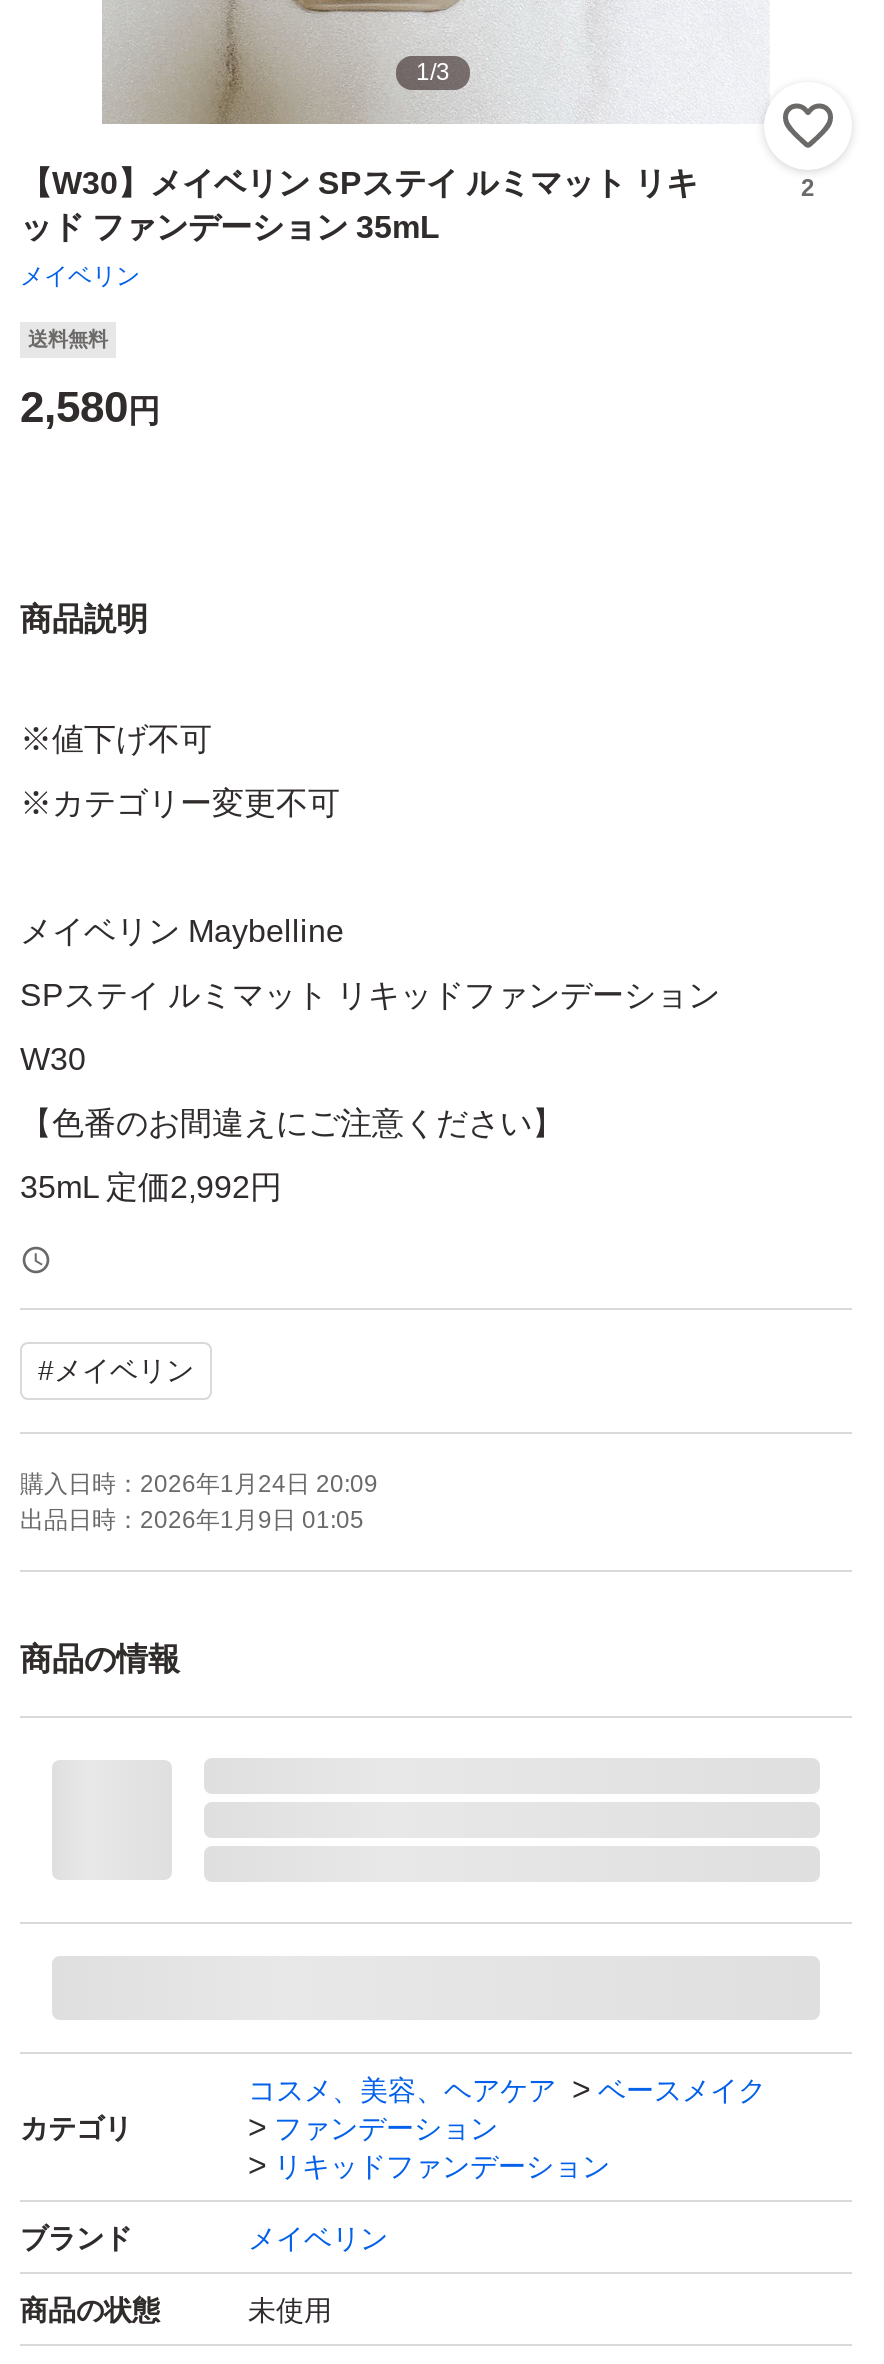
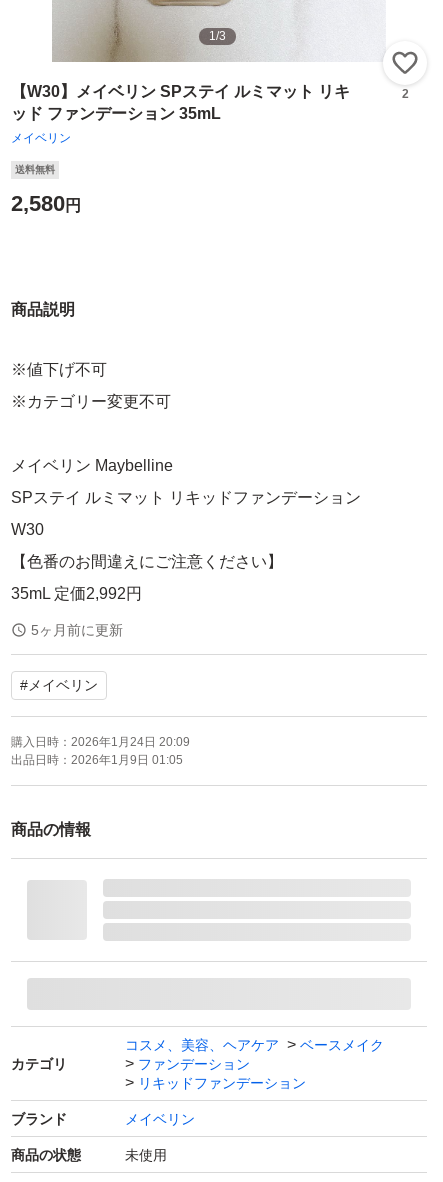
+ 5ヶ月前に更新
